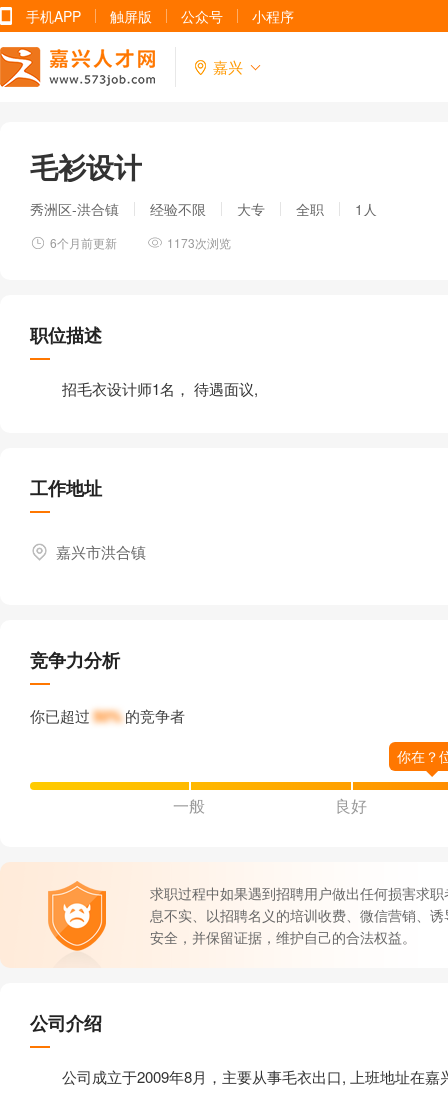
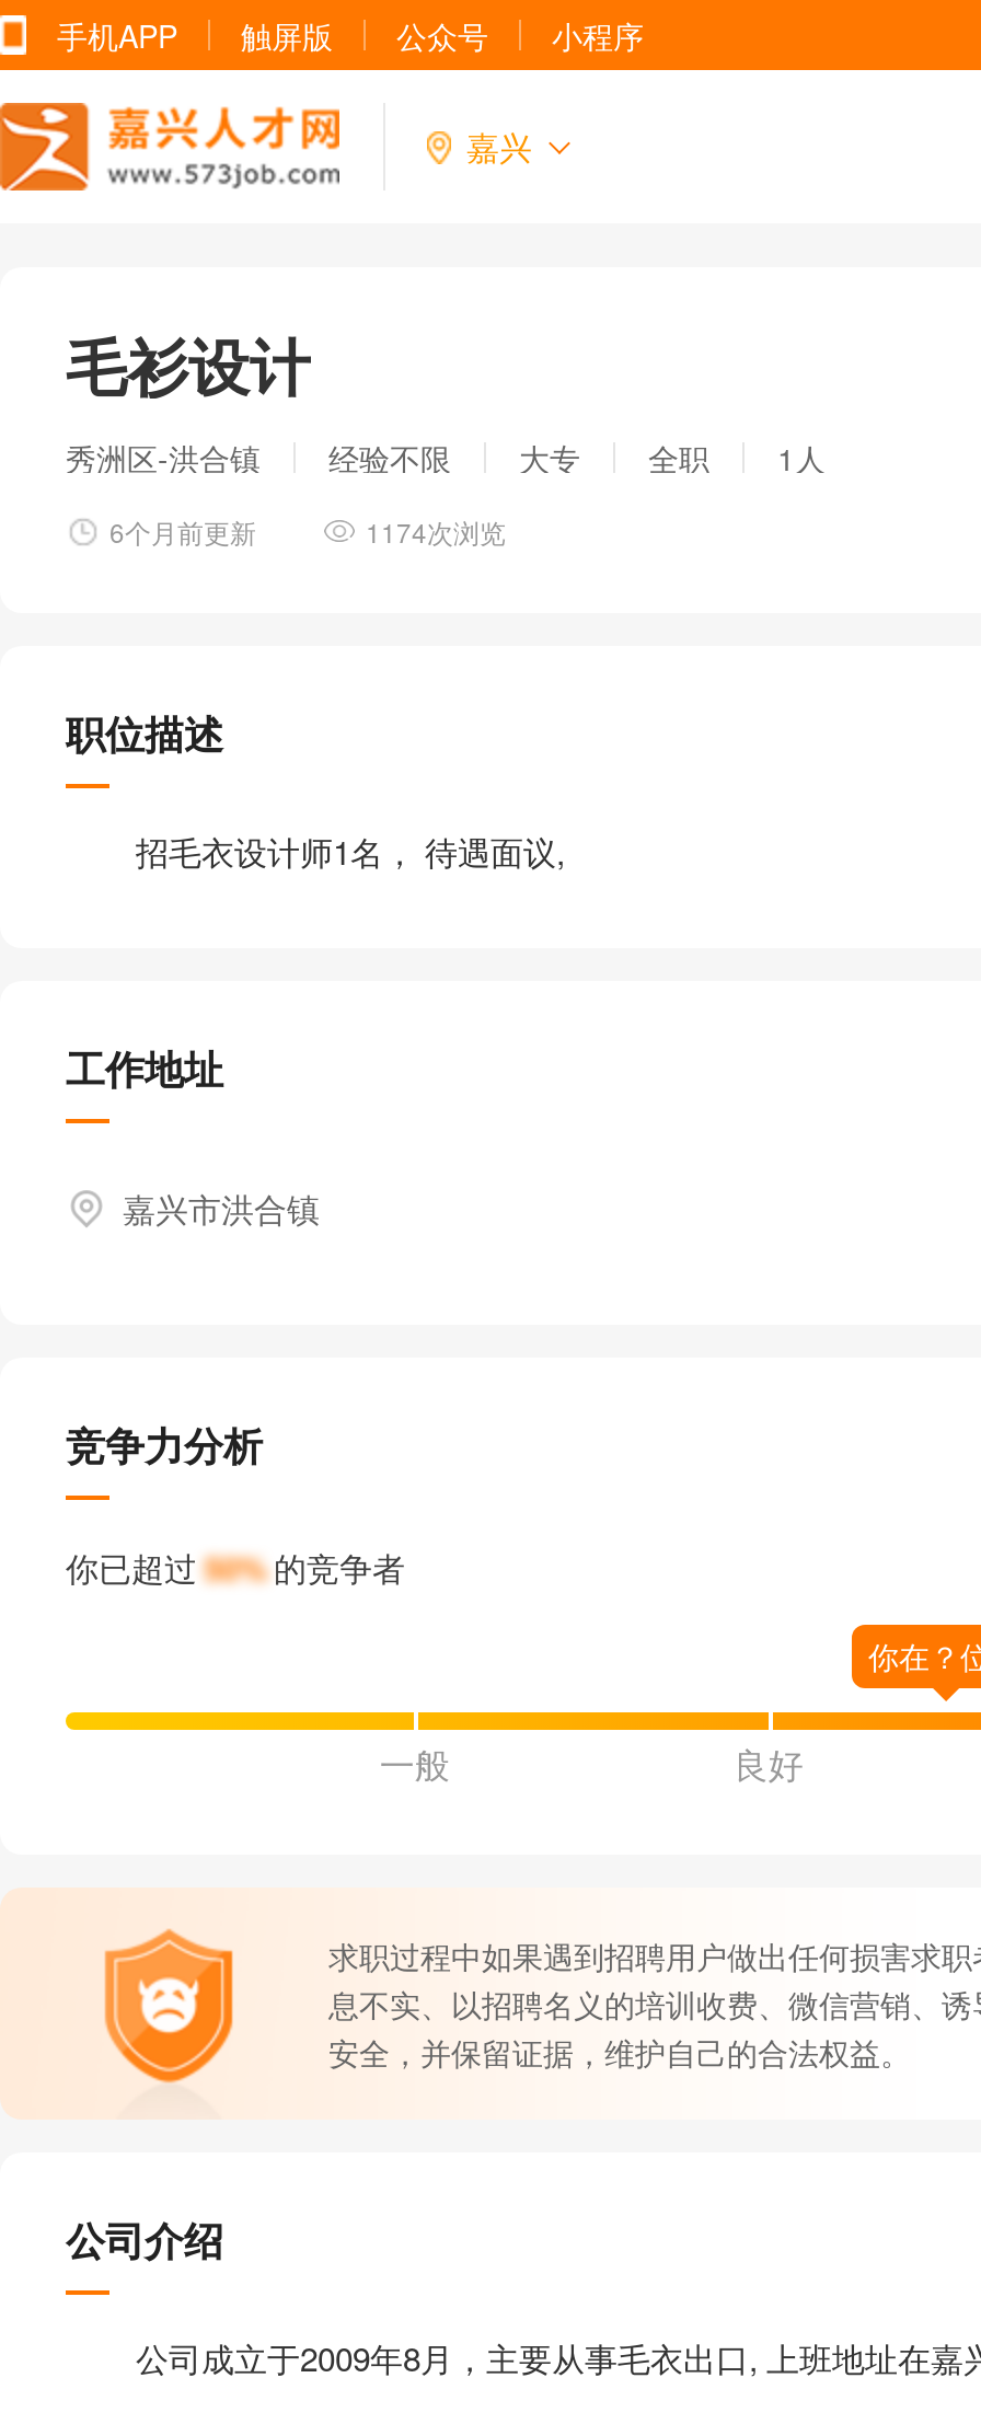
- 1173次浏览
+ 1174次浏览
